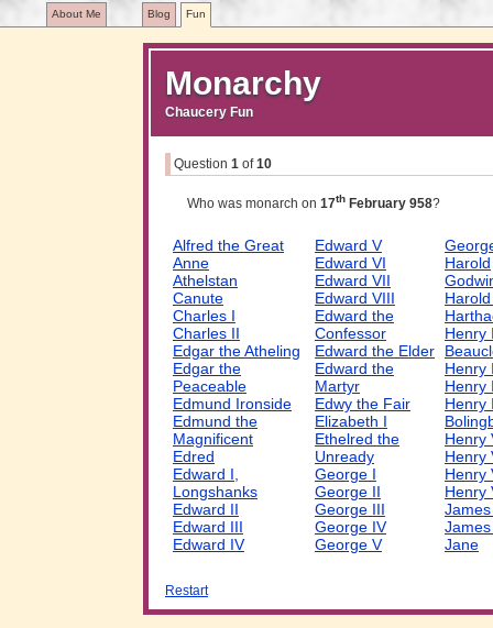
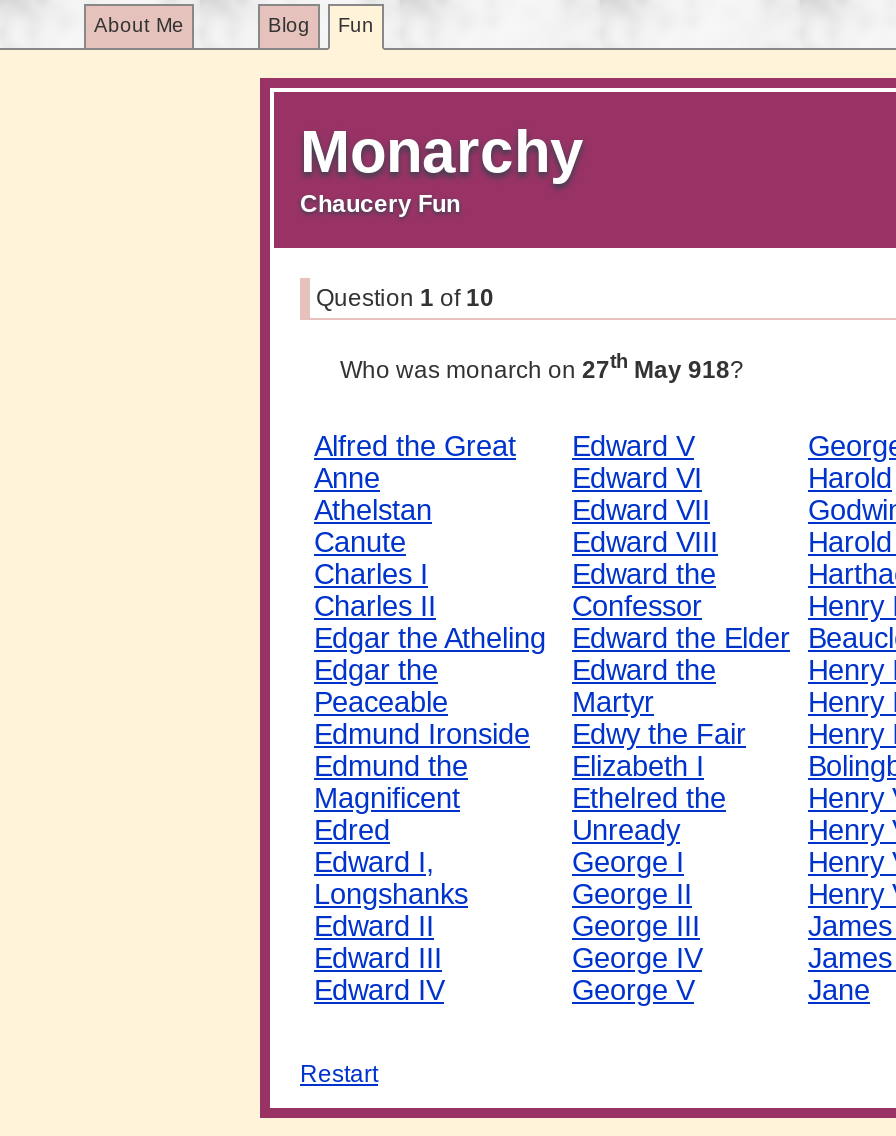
- Who was monarch on 17th February 958?
+ Who was monarch on 27th May 918?
